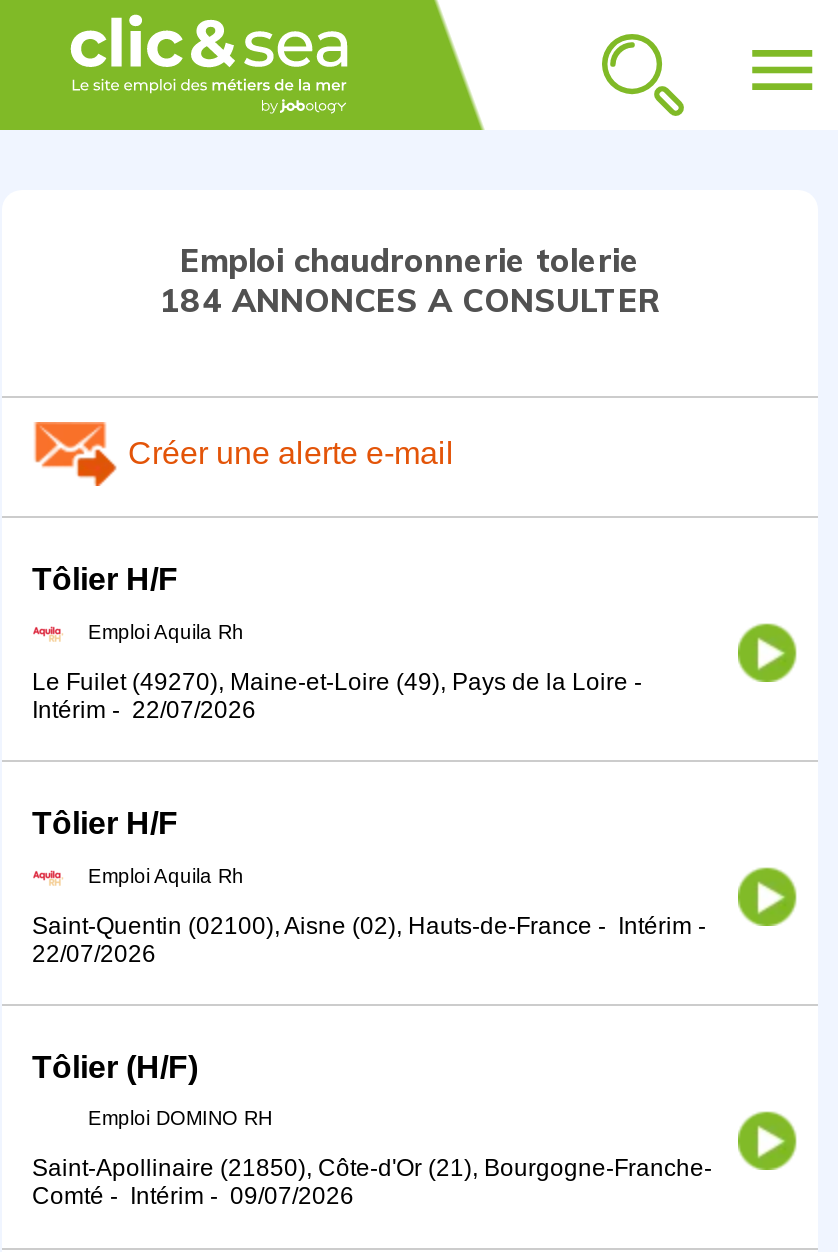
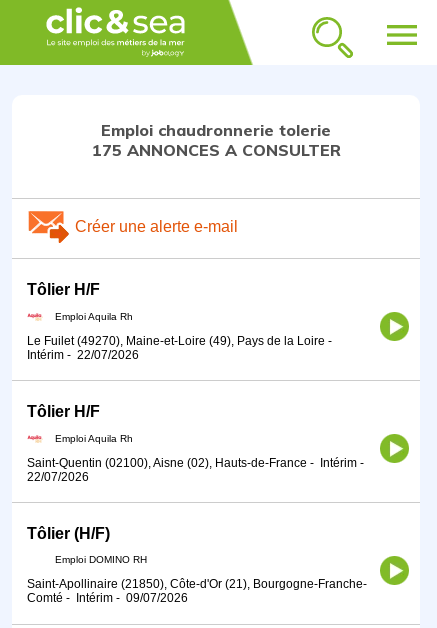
- 184 ANNONCES A CONSULTER
+ 175 ANNONCES A CONSULTER
